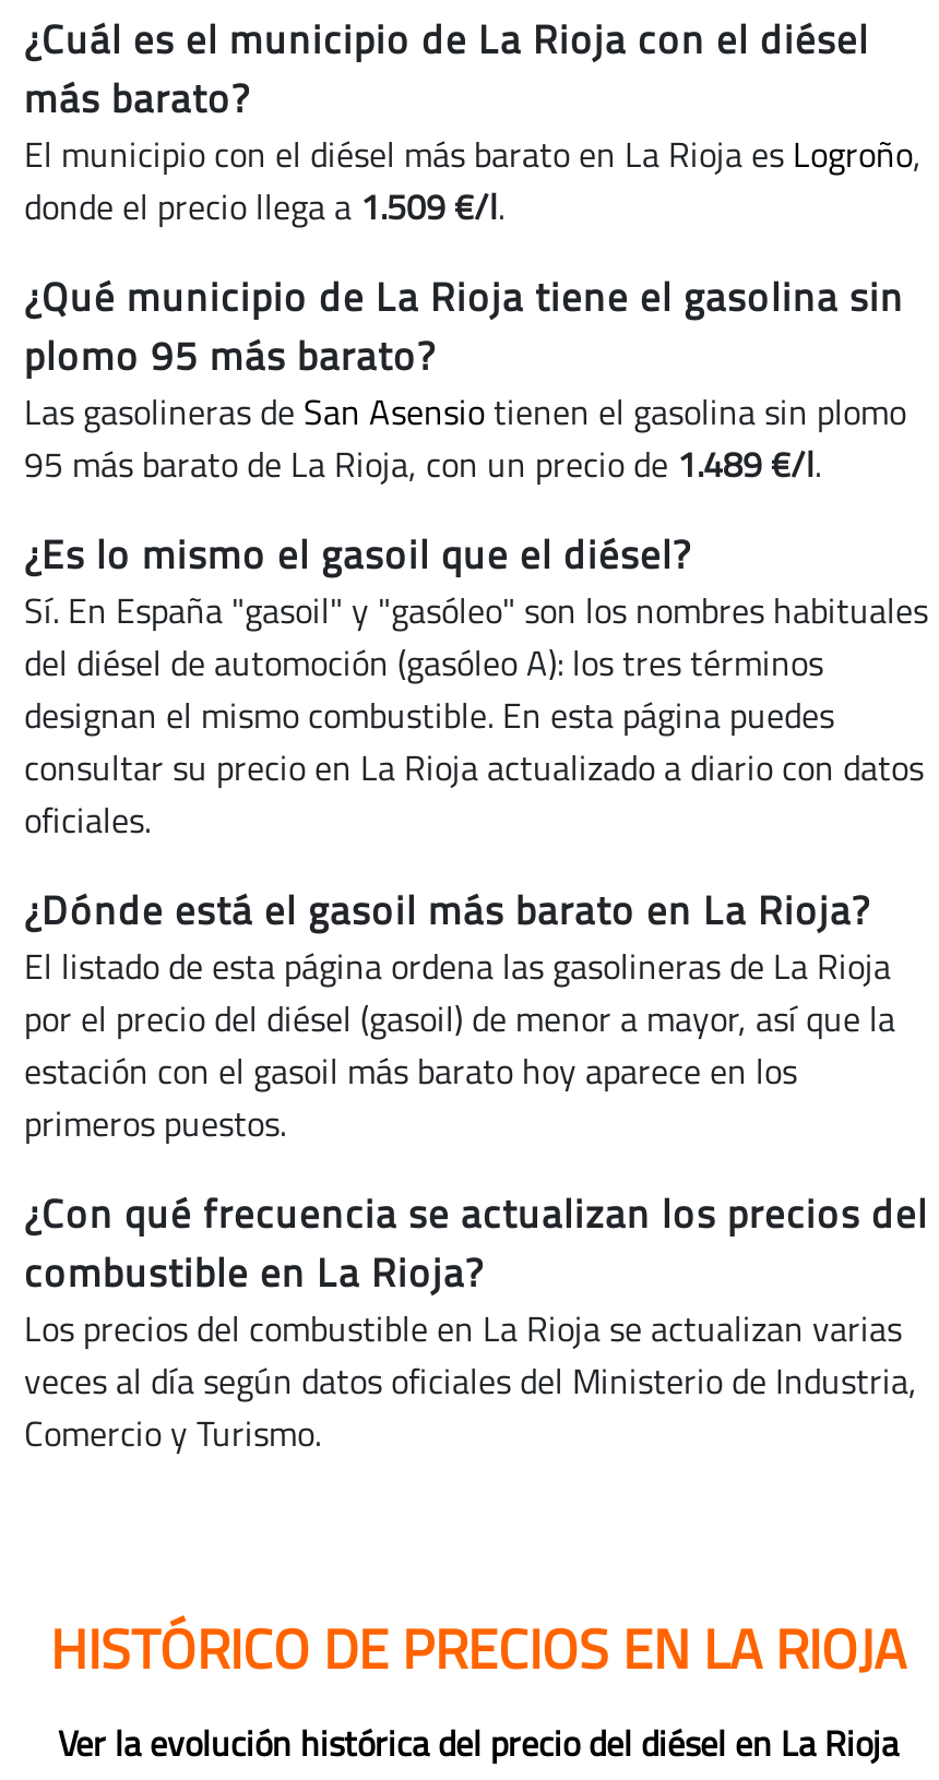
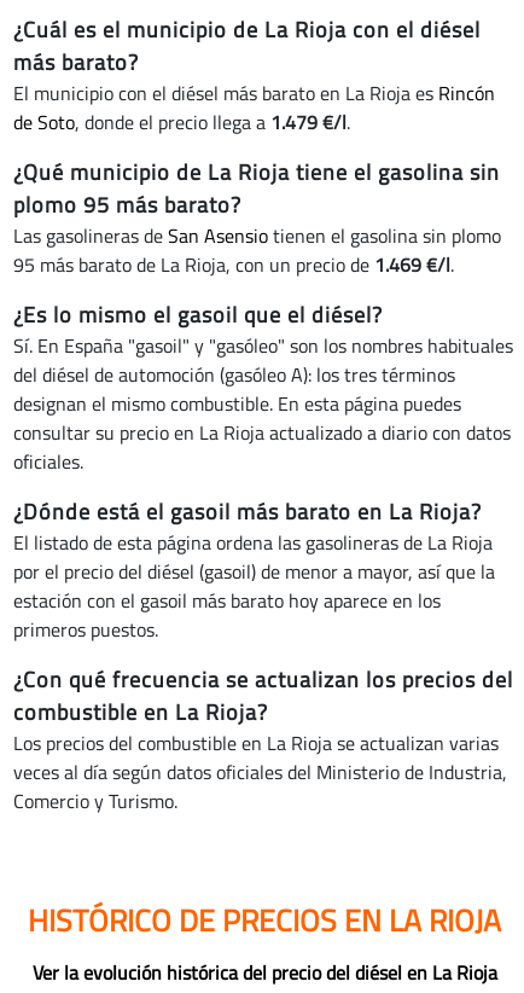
- El municipio con el diésel más barato en La Rioja es Logroño,
- donde el precio llega a 1.509 €/l.
+ El municipio con el diésel más barato en La Rioja es Rincón
+ de Soto, donde el precio llega a 1.479 €/l.

- 95 más barato de La Rioja, con un precio de 1.489 €/l.
+ 95 más barato de La Rioja, con un precio de 1.469 €/l.
